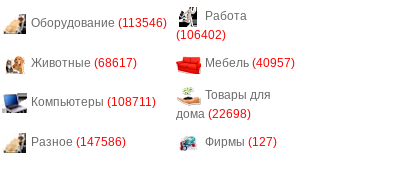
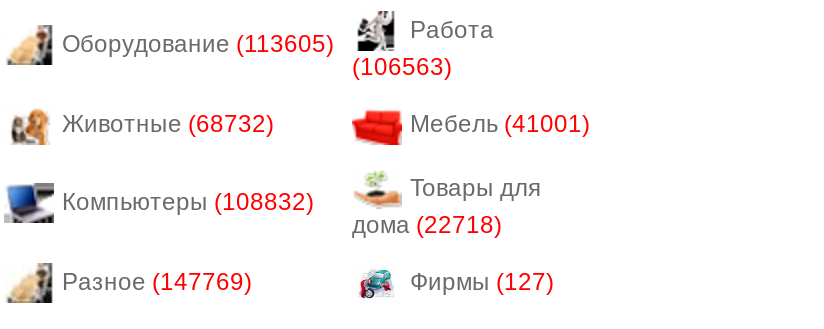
- Оборудование (113546)
+ Оборудование (113605)

- (106402)
+ (106563)

- Животные (68617)
+ Животные (68732)

- Мебель (40957)
+ Мебель (41001)

- Компьютеры (108711)
+ Компьютеры (108832)

- дома (22698)
+ дома (22718)

- Разное (147586)
+ Разное (147769)
